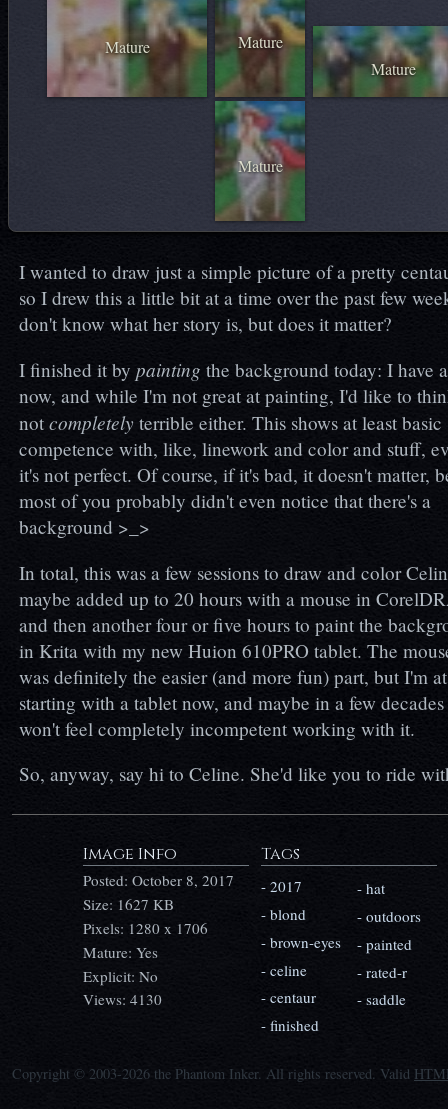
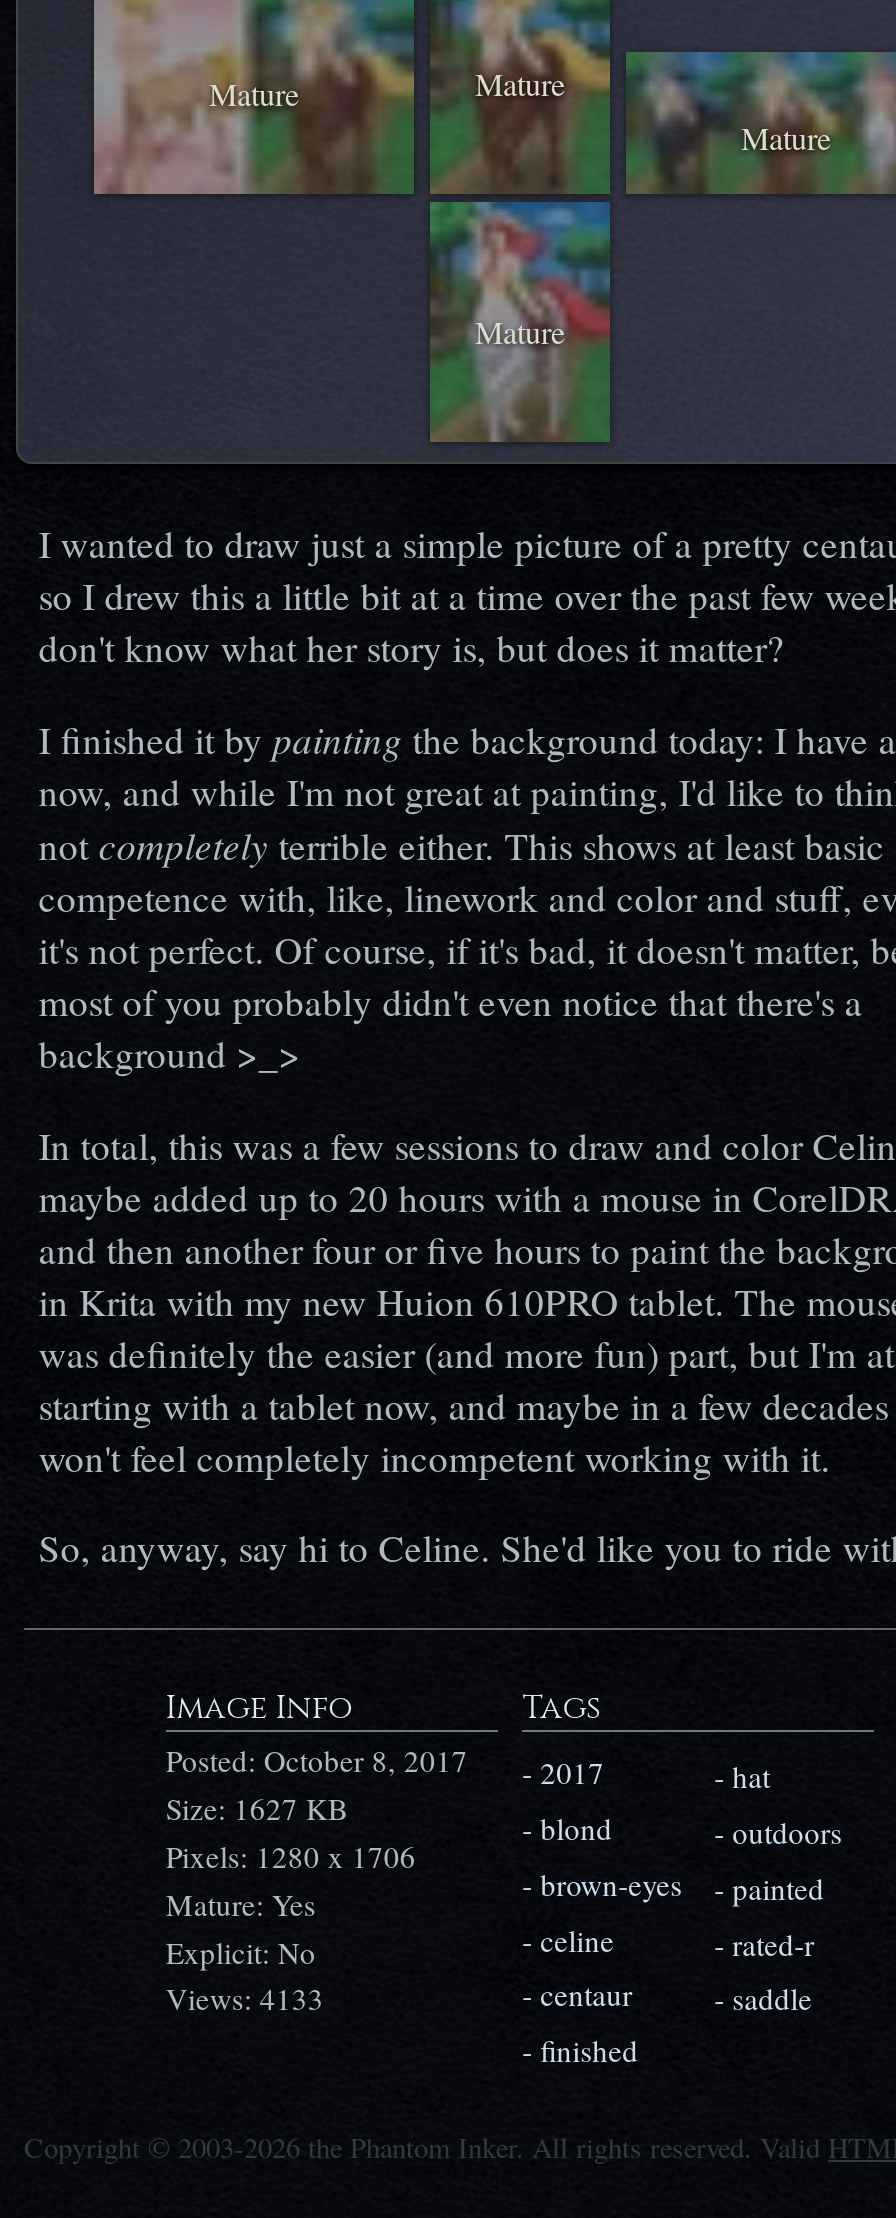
- Views: 4130
+ Views: 4133
